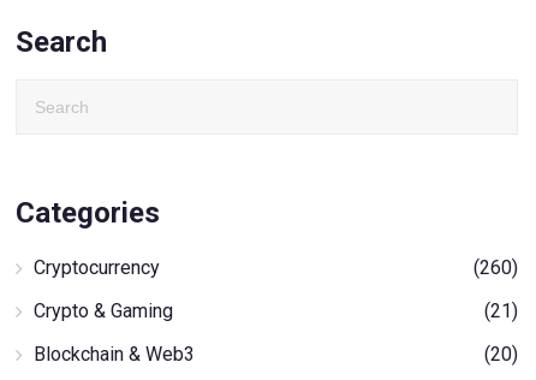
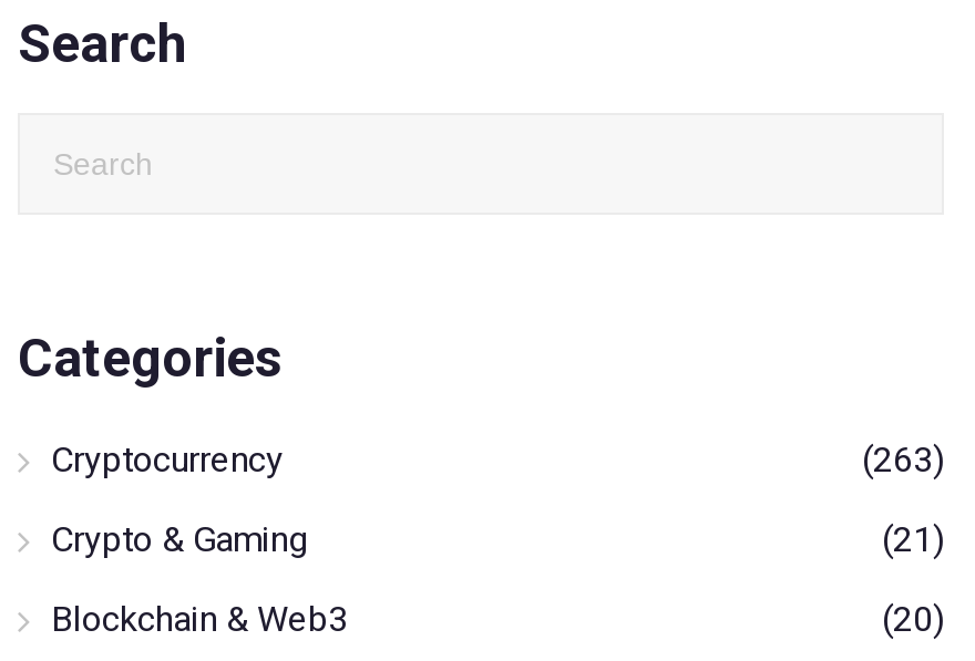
- (260)
+ (263)
